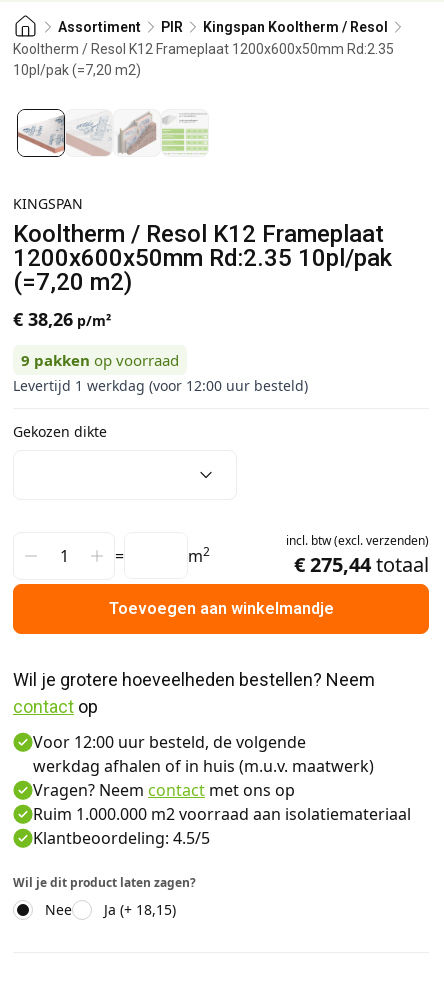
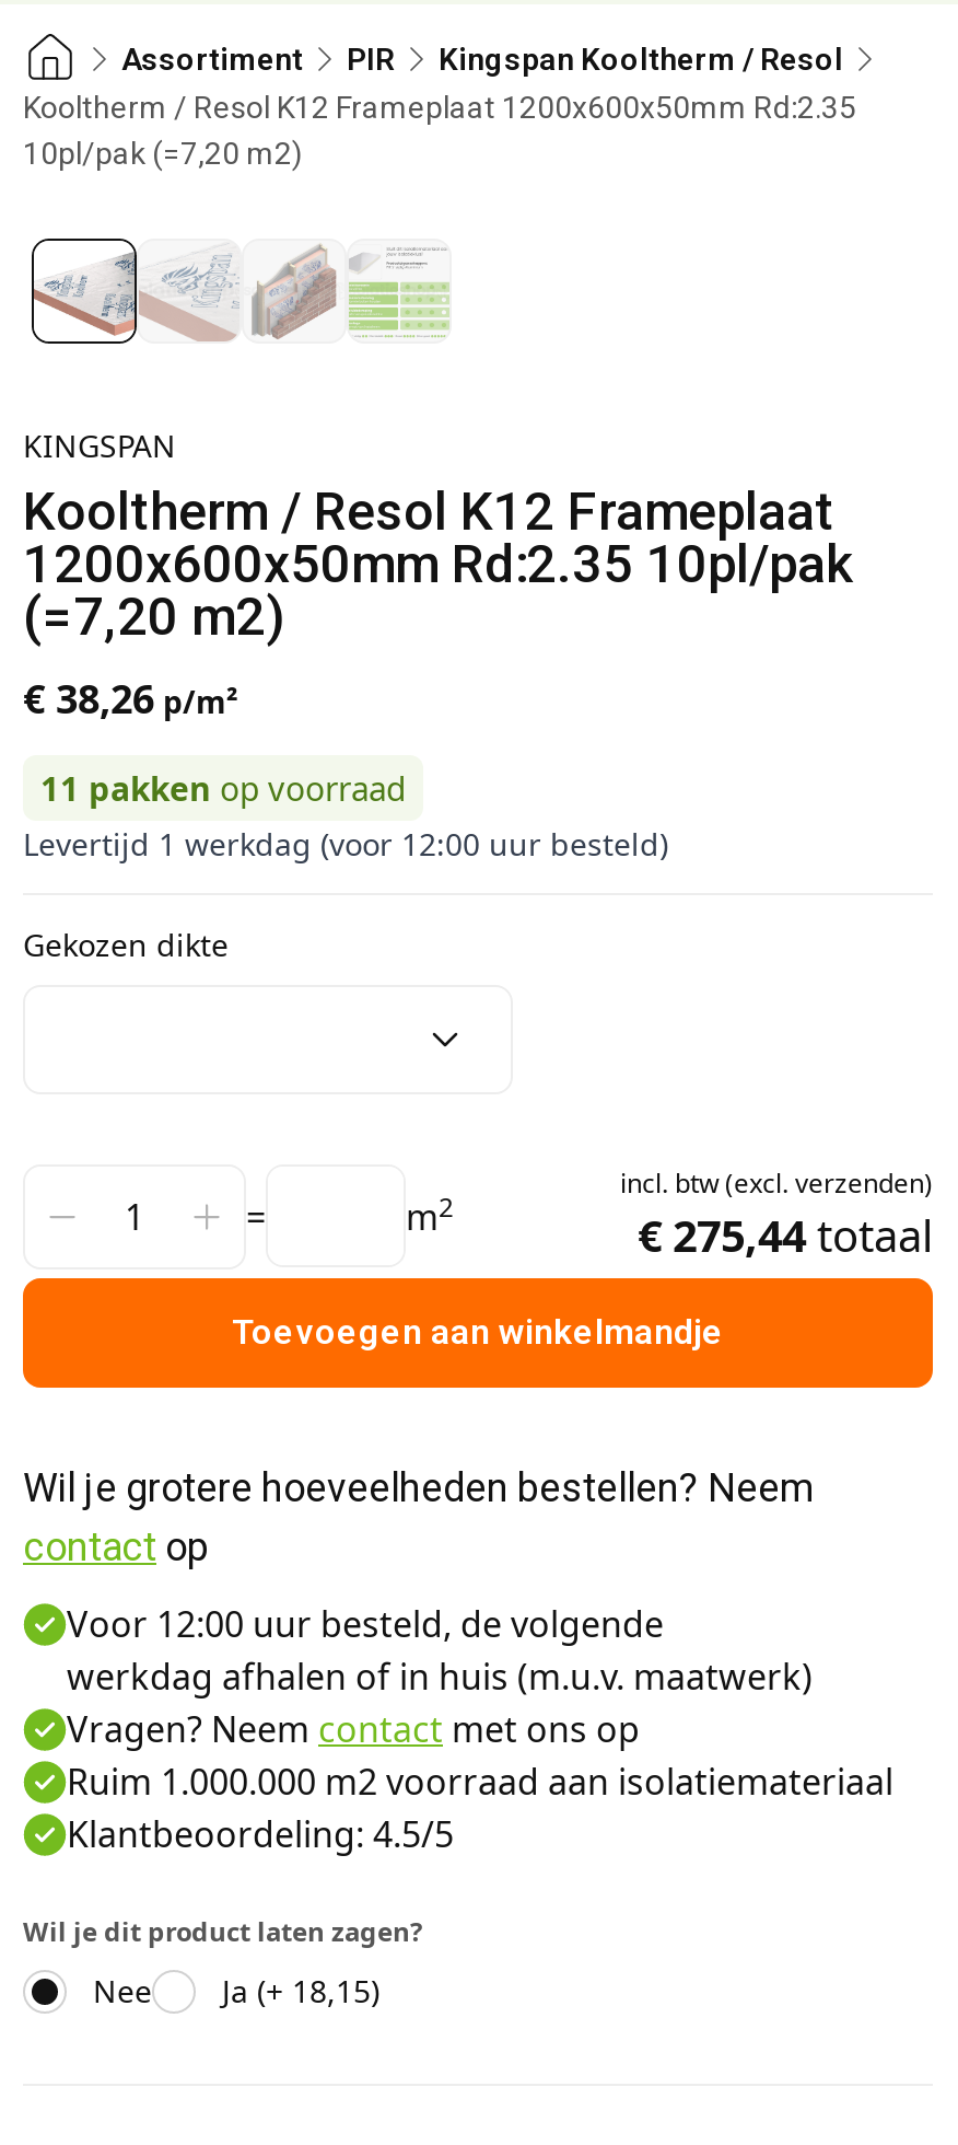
- 9 pakken op voorraad
+ 11 pakken op voorraad
